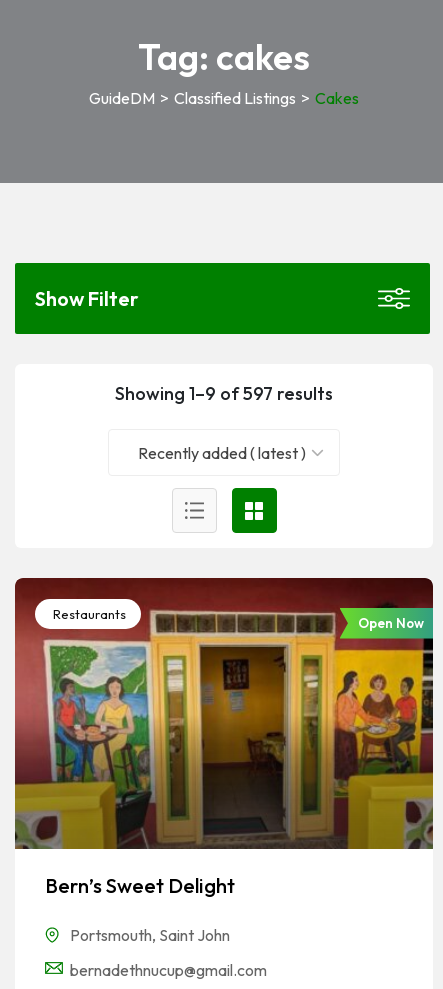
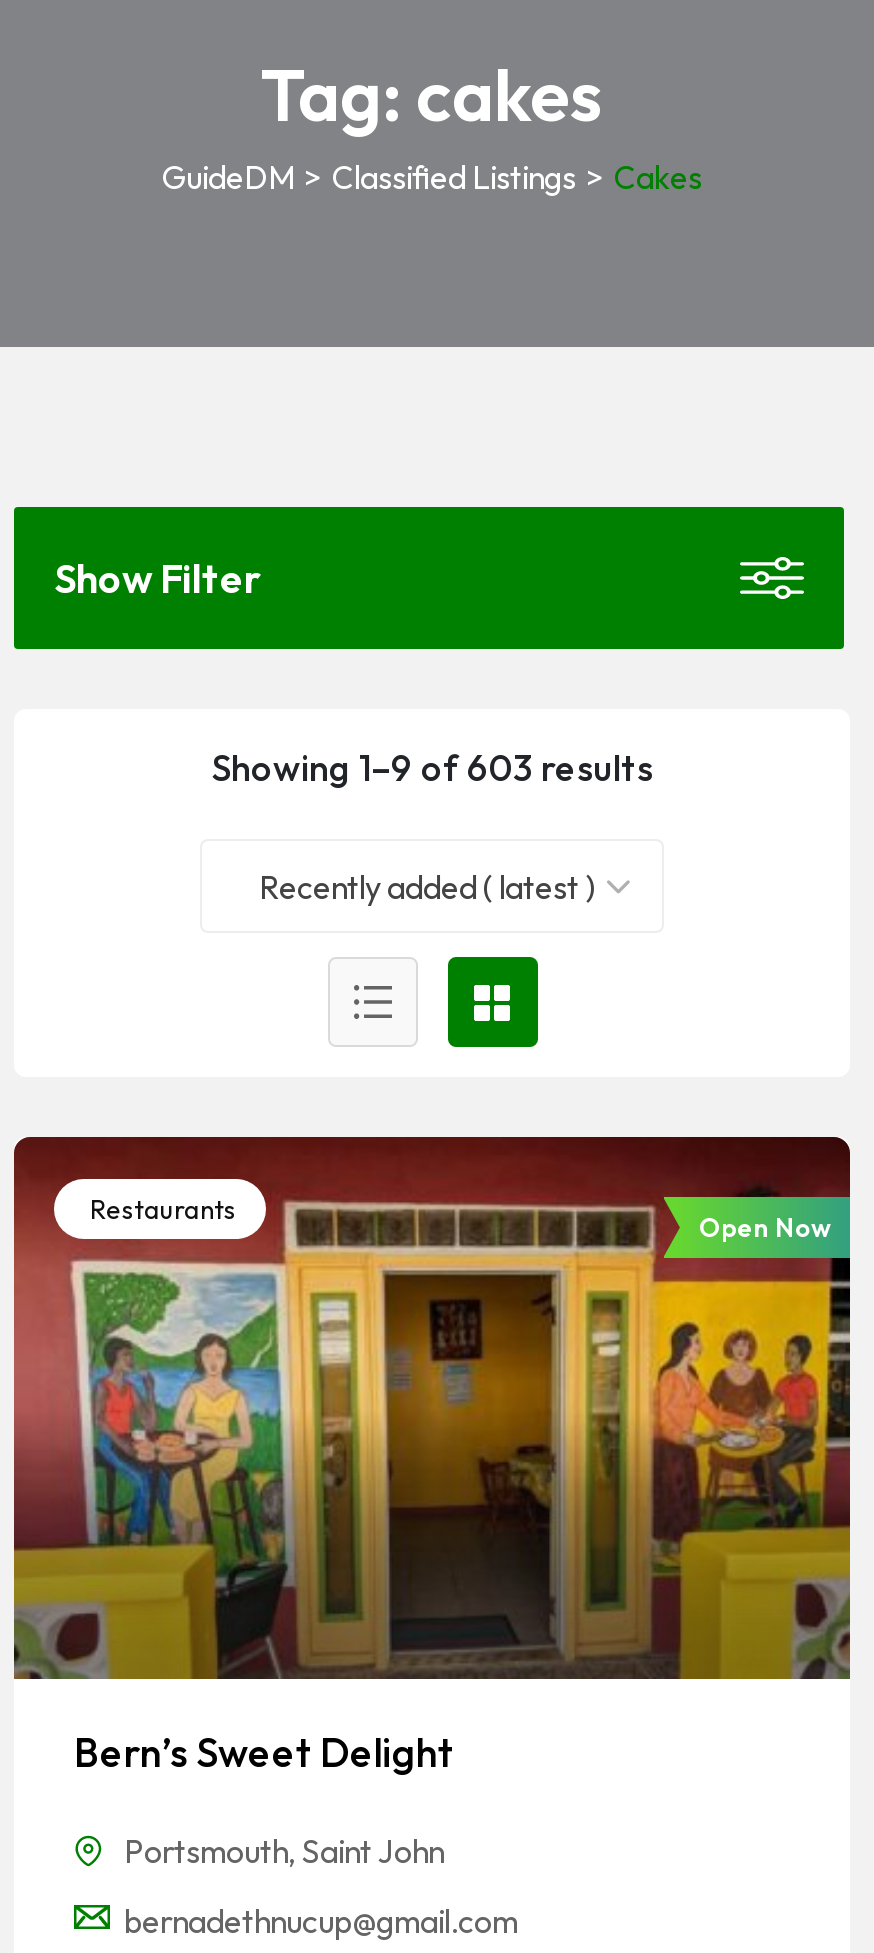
- Showing 1–9 of 597 results
+ Showing 1–9 of 603 results
